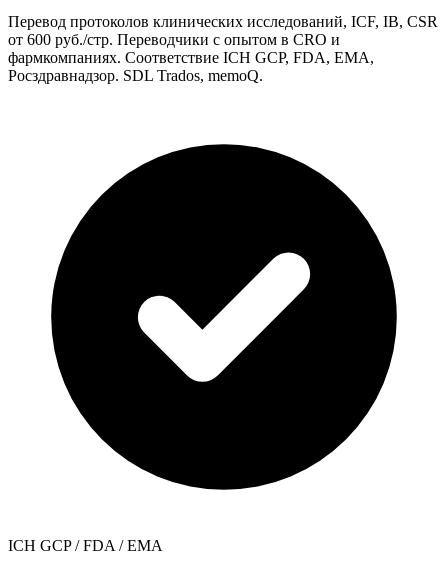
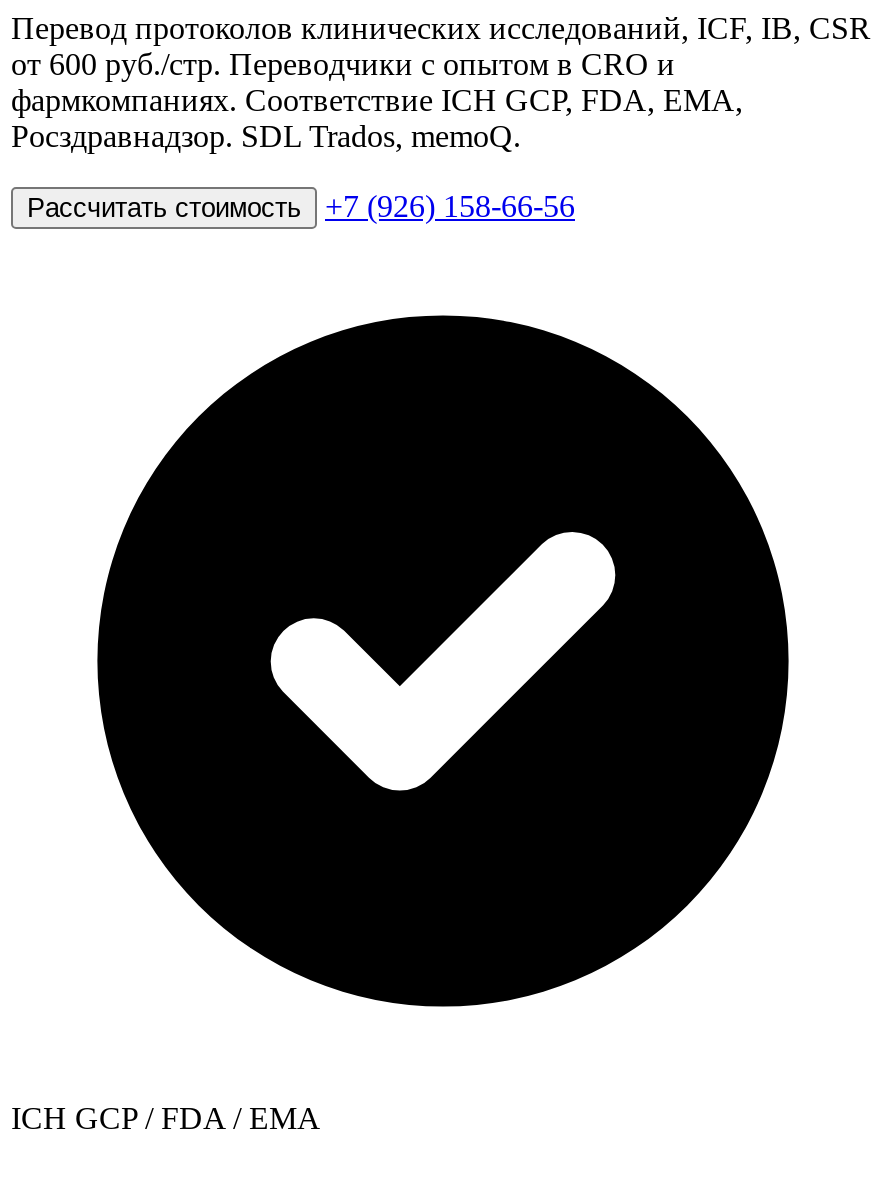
+ Рассчитать стоимость
+ +7 (926) 158-66-56
